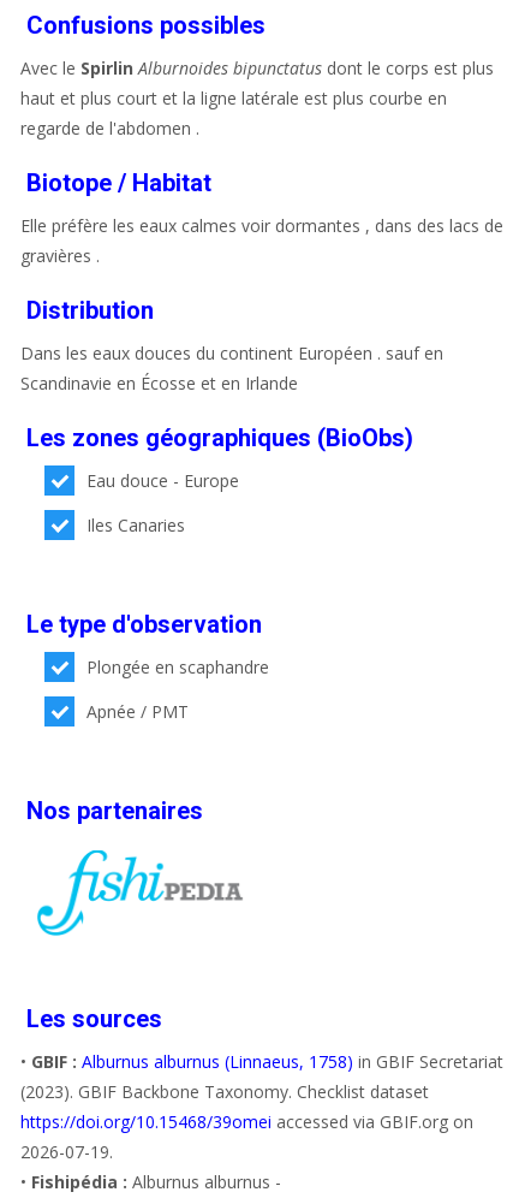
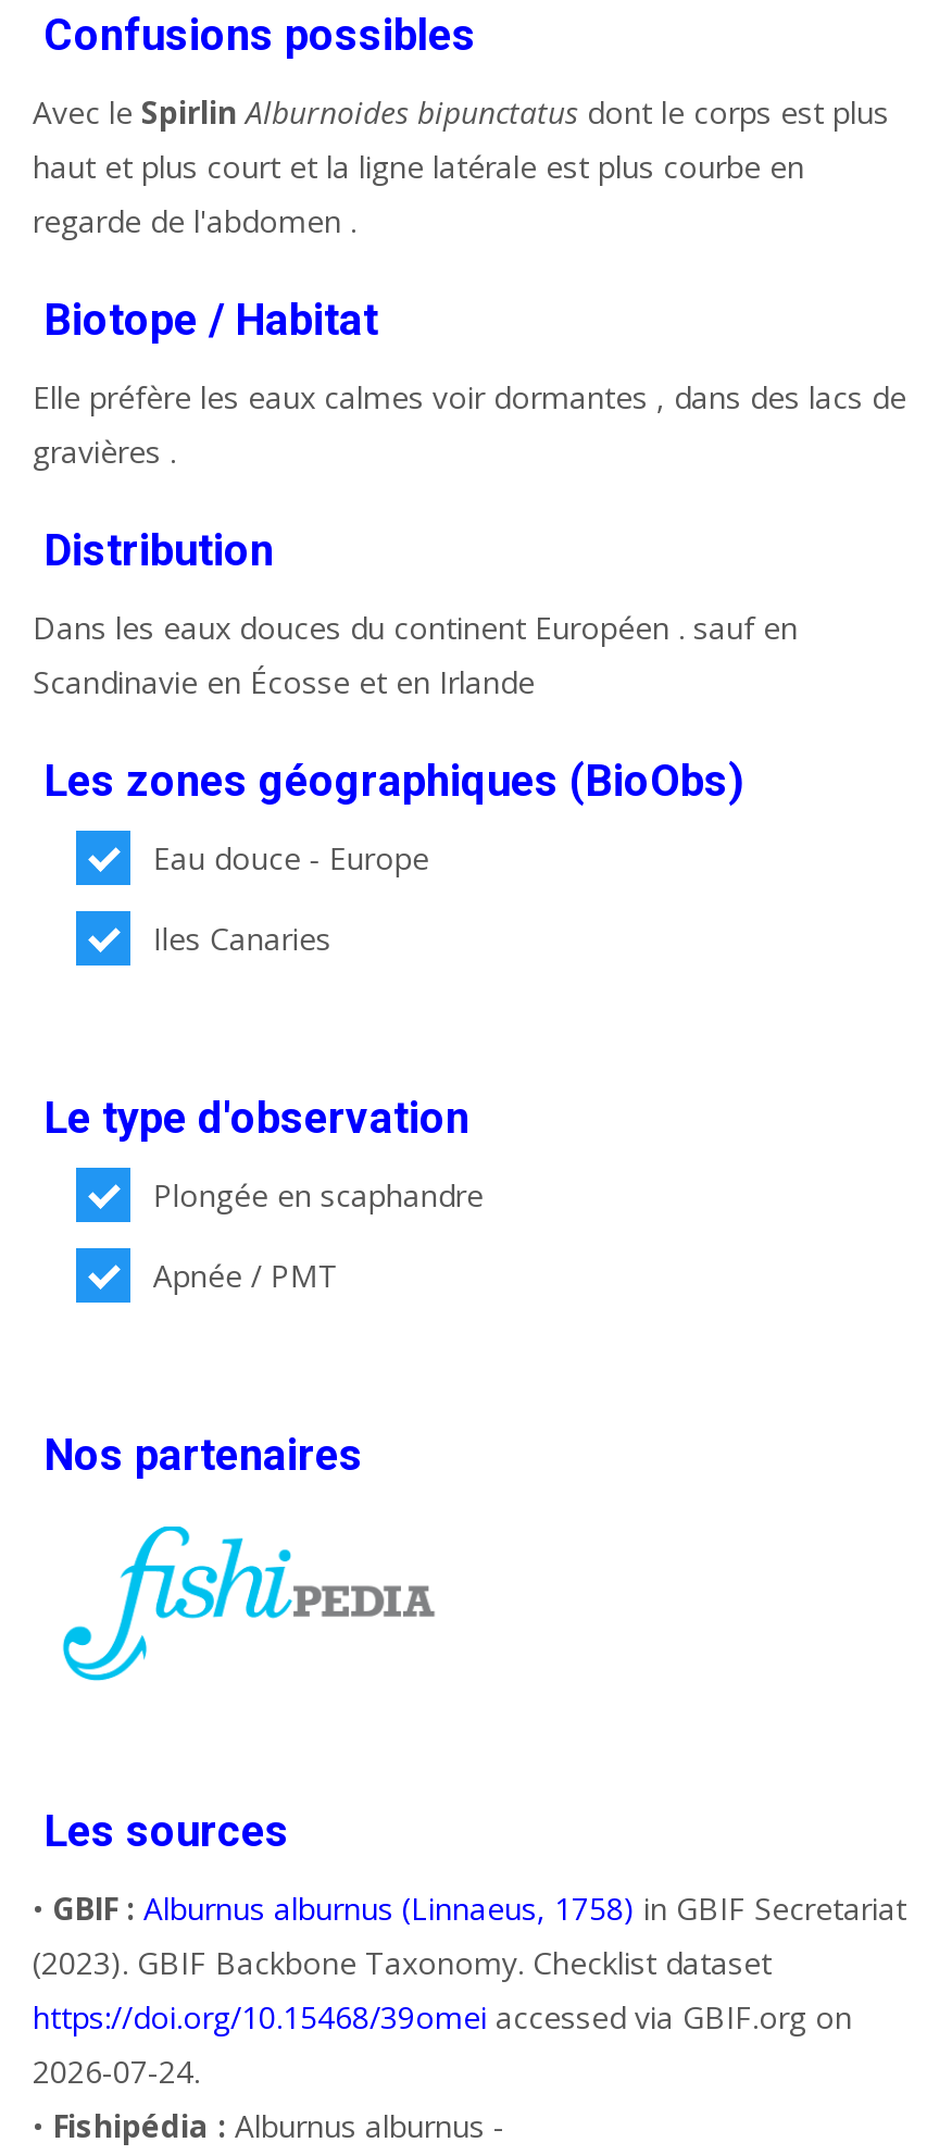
- 2026-07-19.
+ 2026-07-24.
